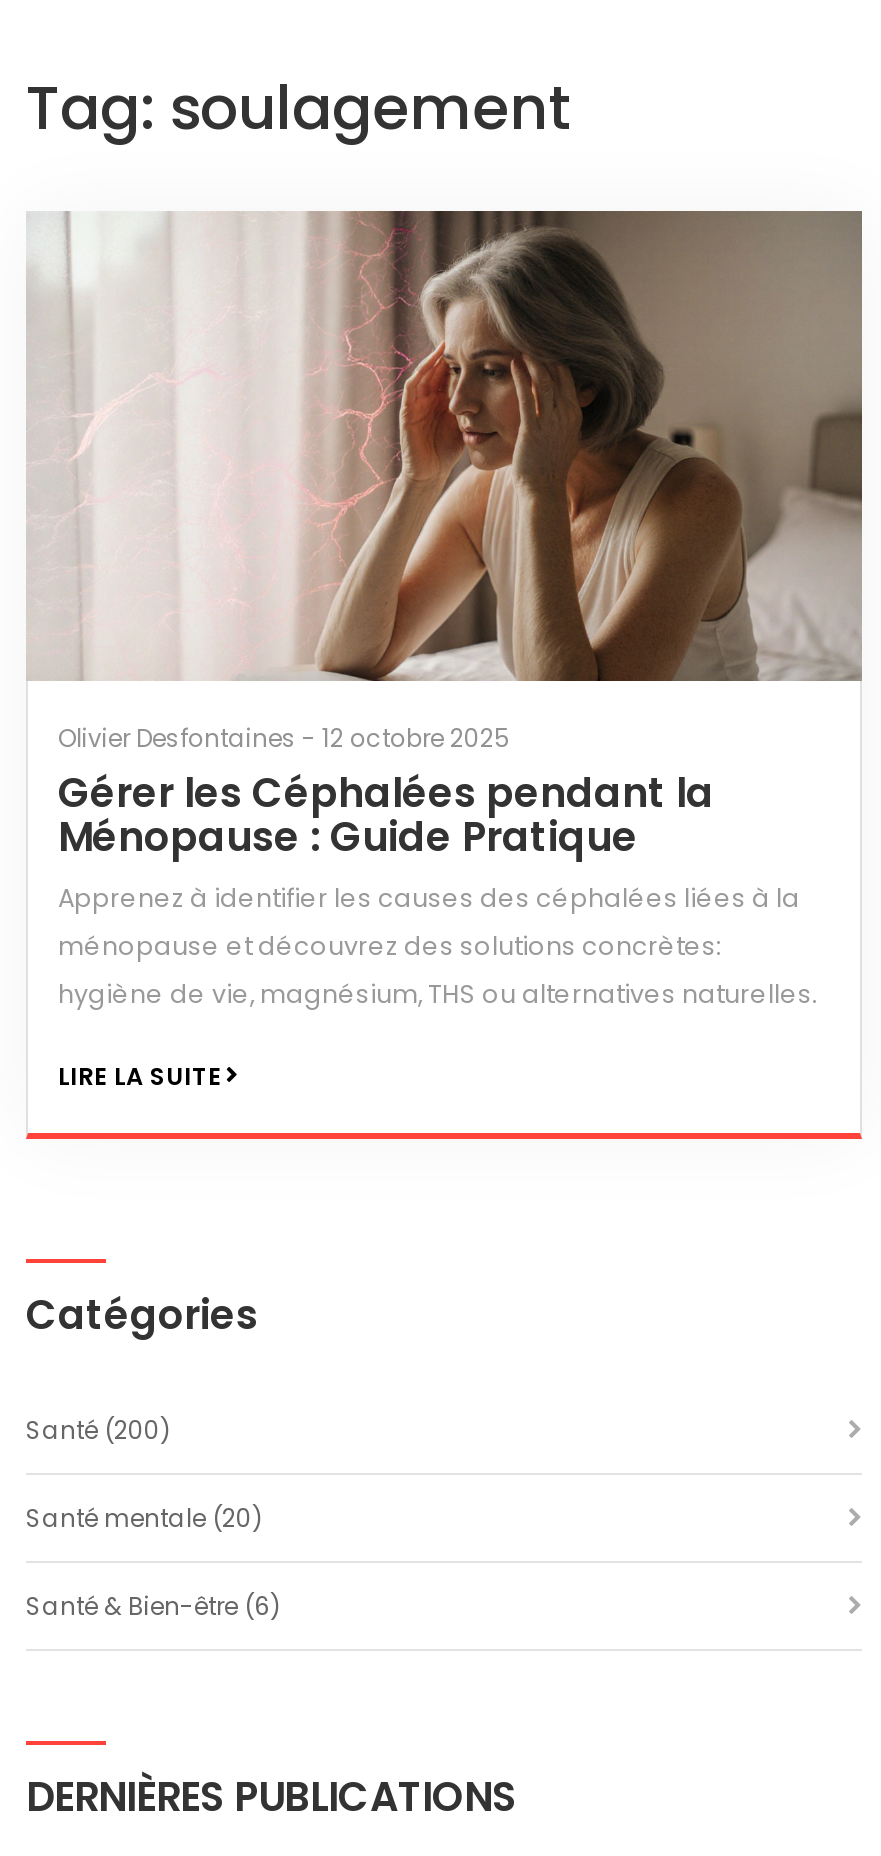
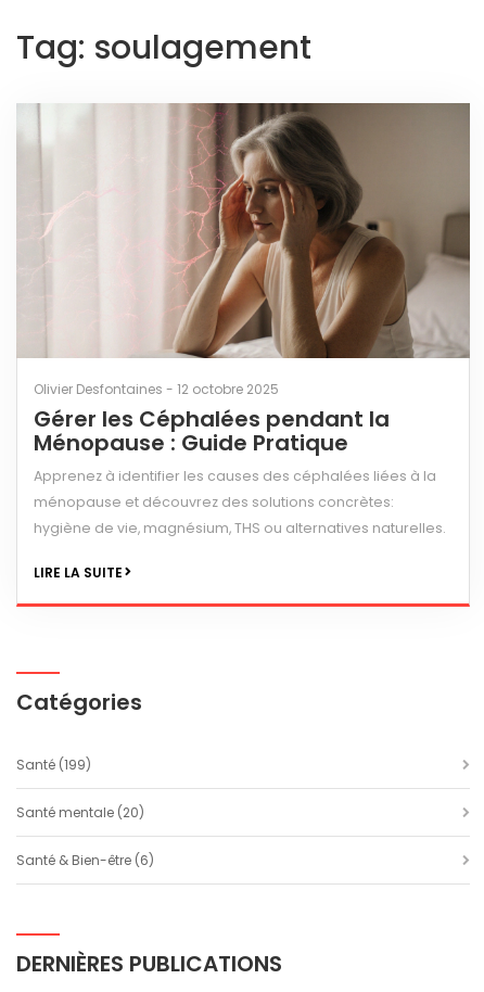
- Santé (200)
+ Santé (199)
